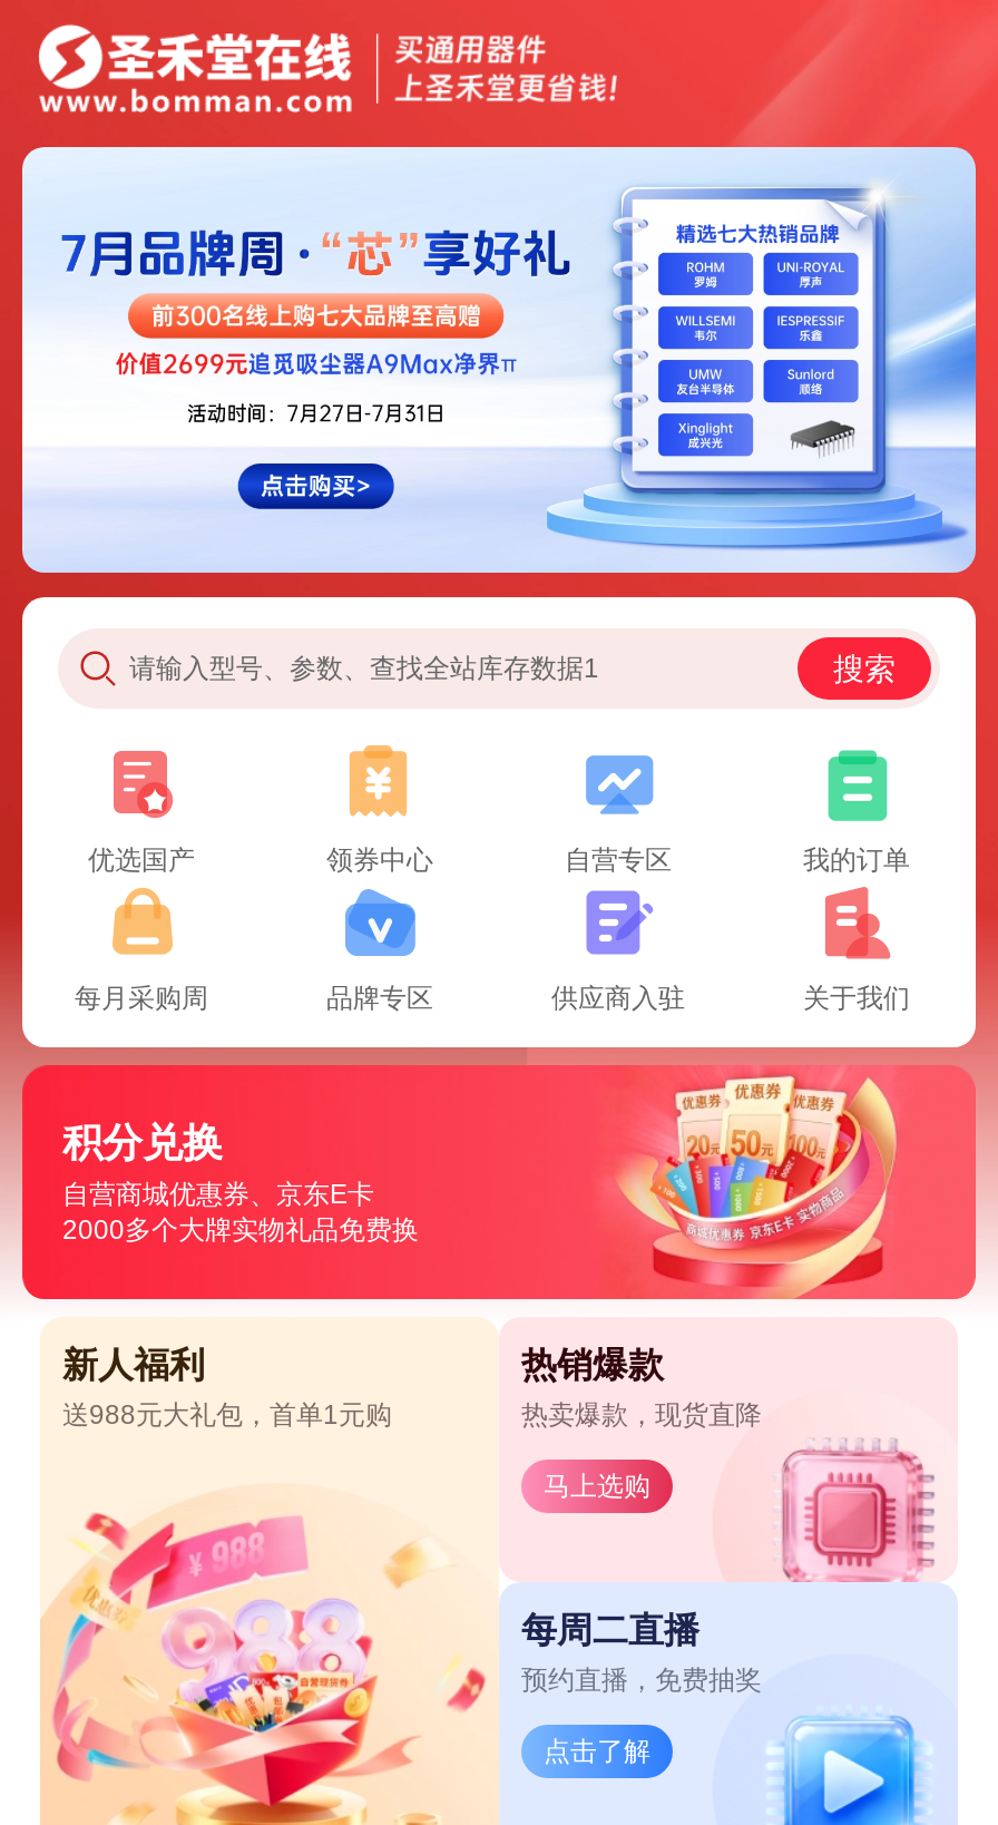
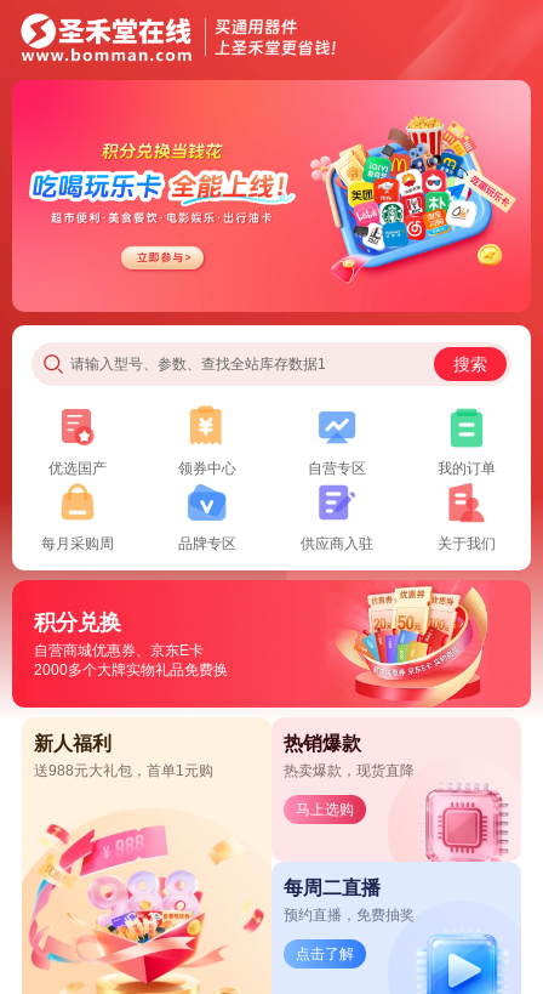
- [image]
+ [image]
